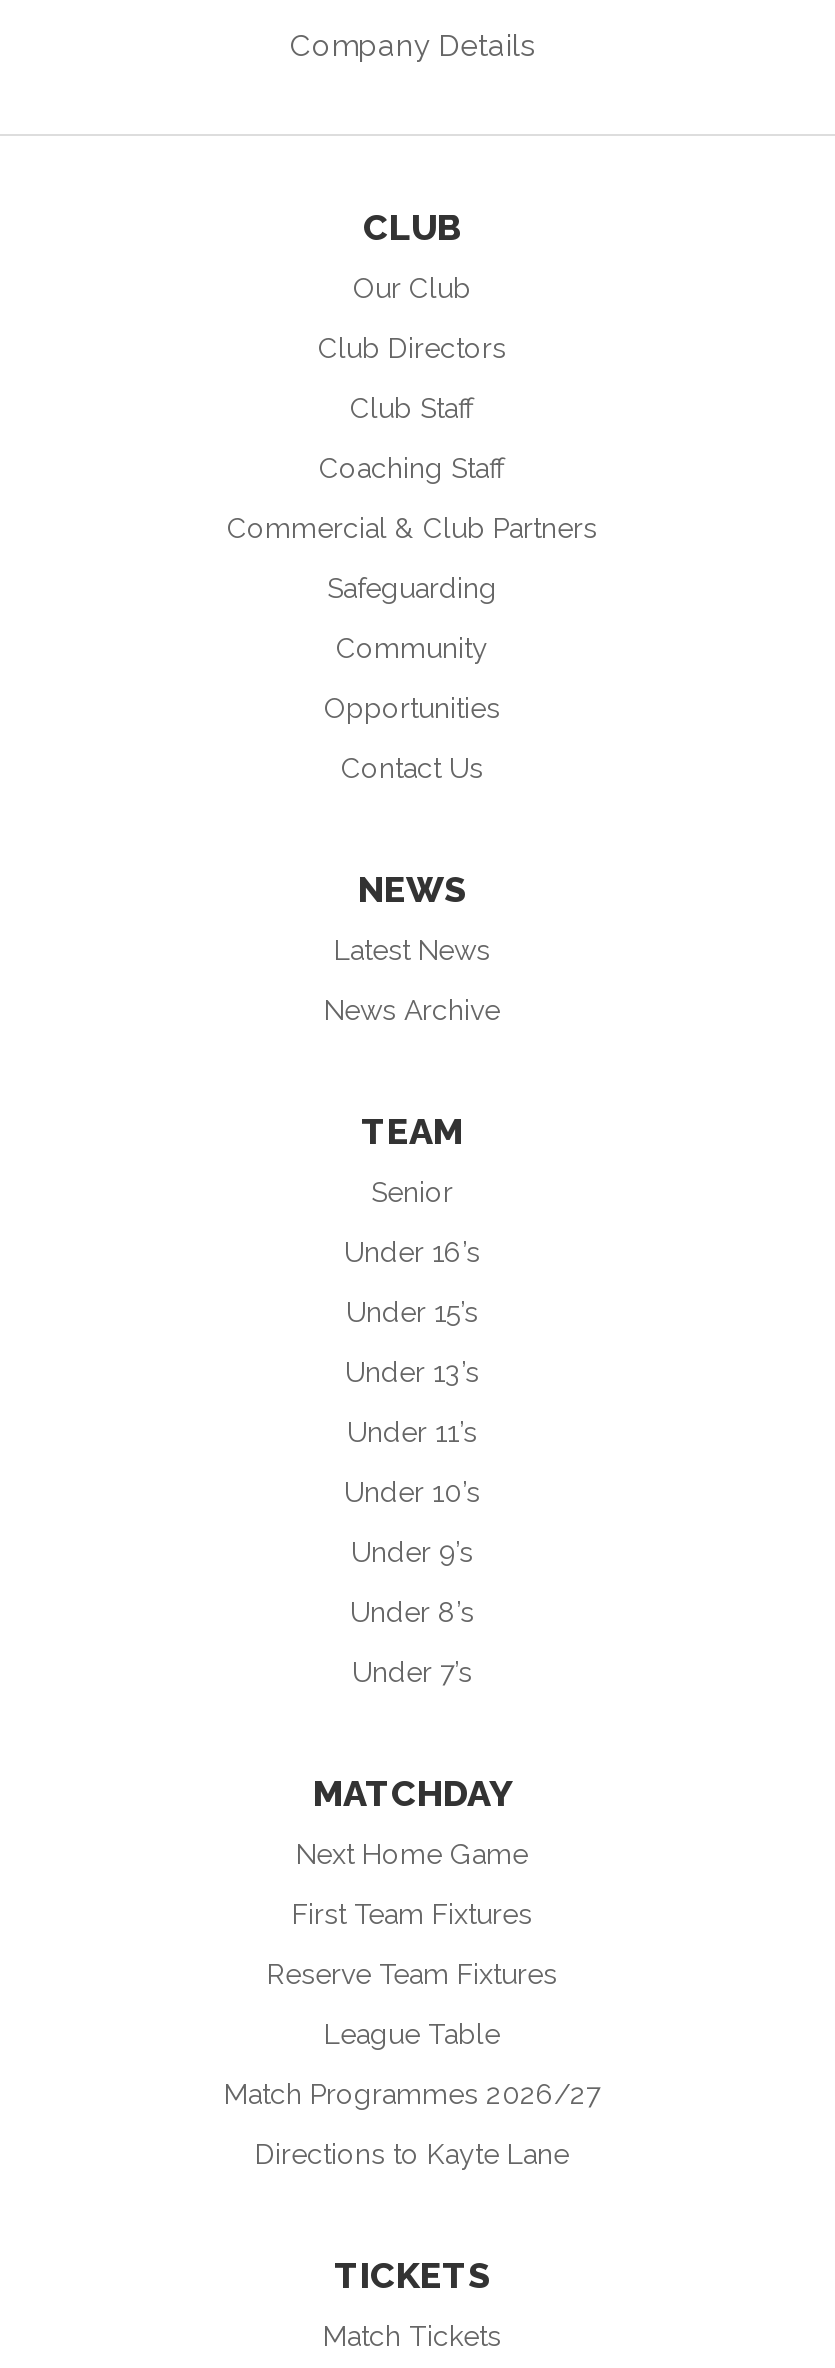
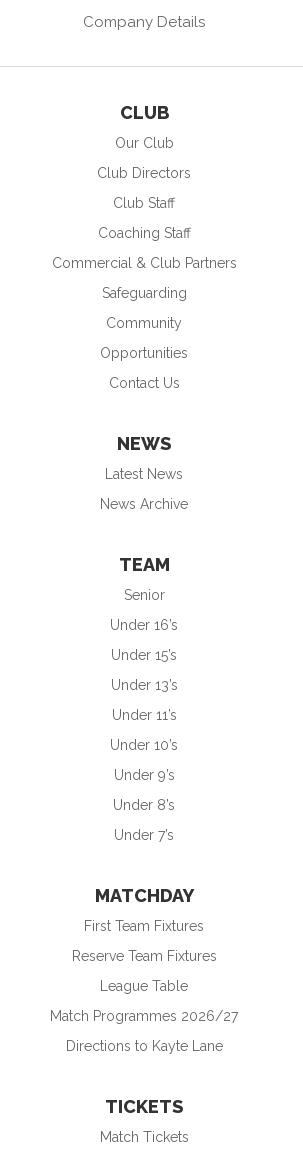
- Next Home Game
